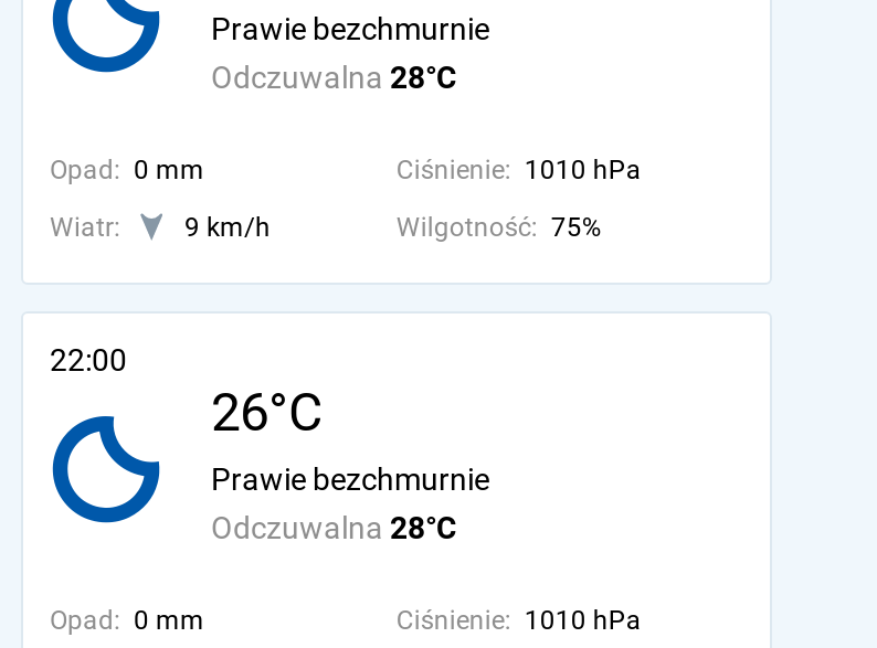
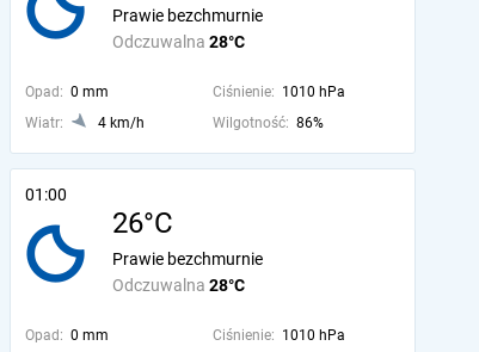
- 9 km/h
+ 4 km/h

- Wilgotność: 75%
+ Wilgotność: 86%

- 22:00
+ 01:00
